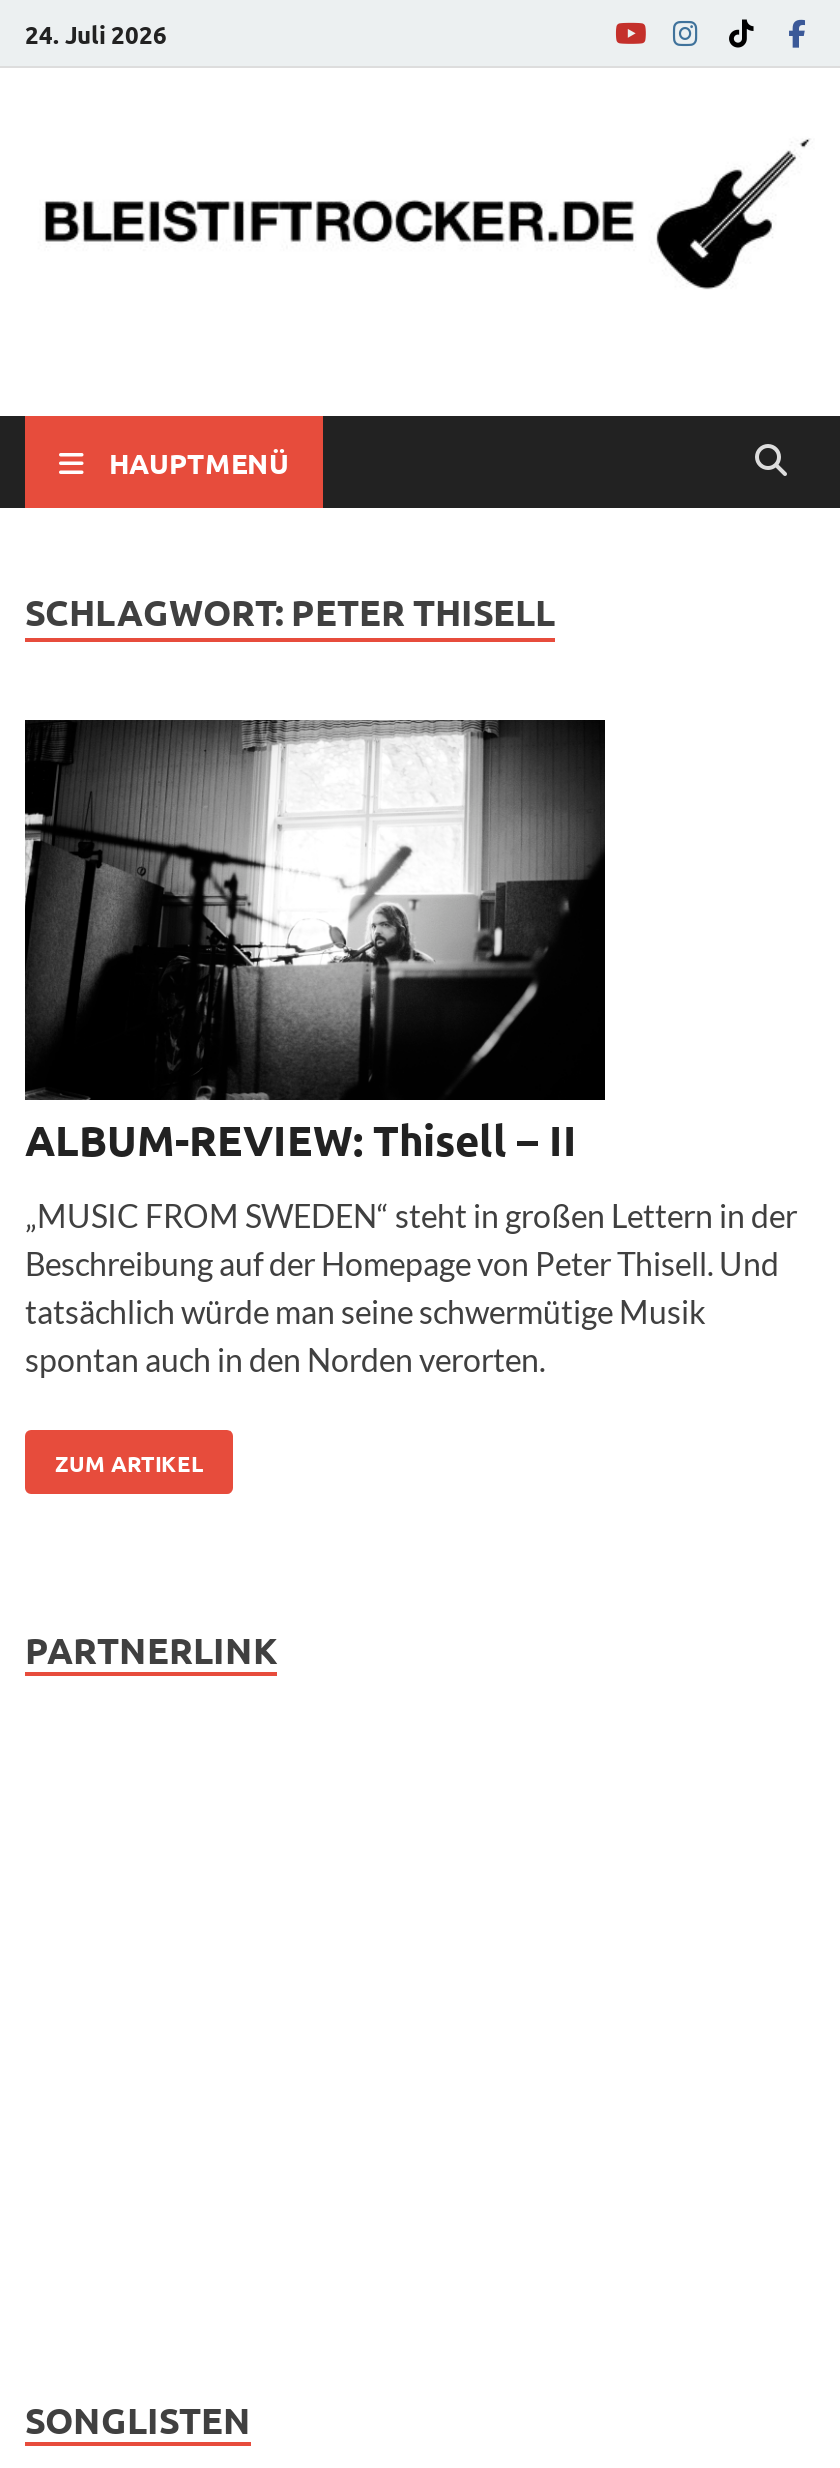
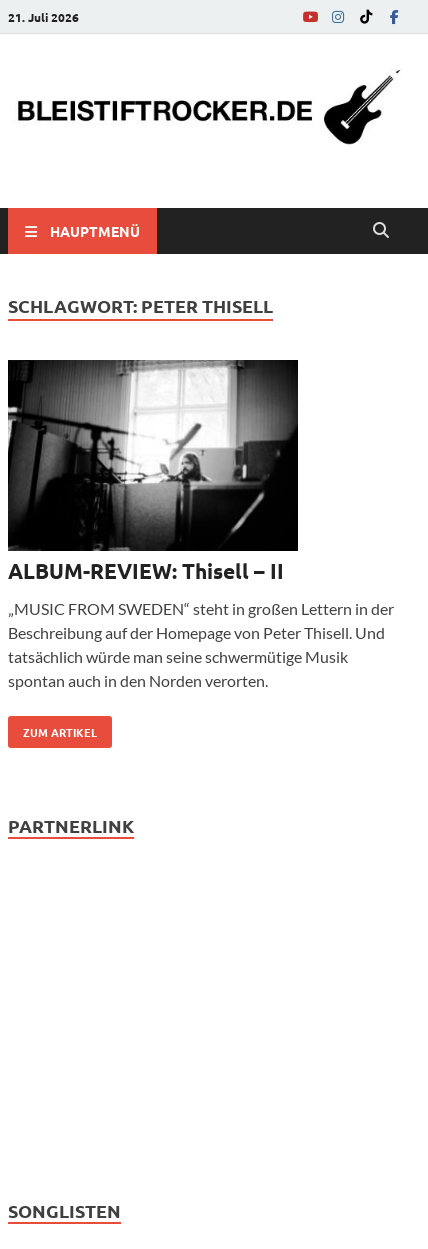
- 24. Juli 2026
+ 21. Juli 2026
